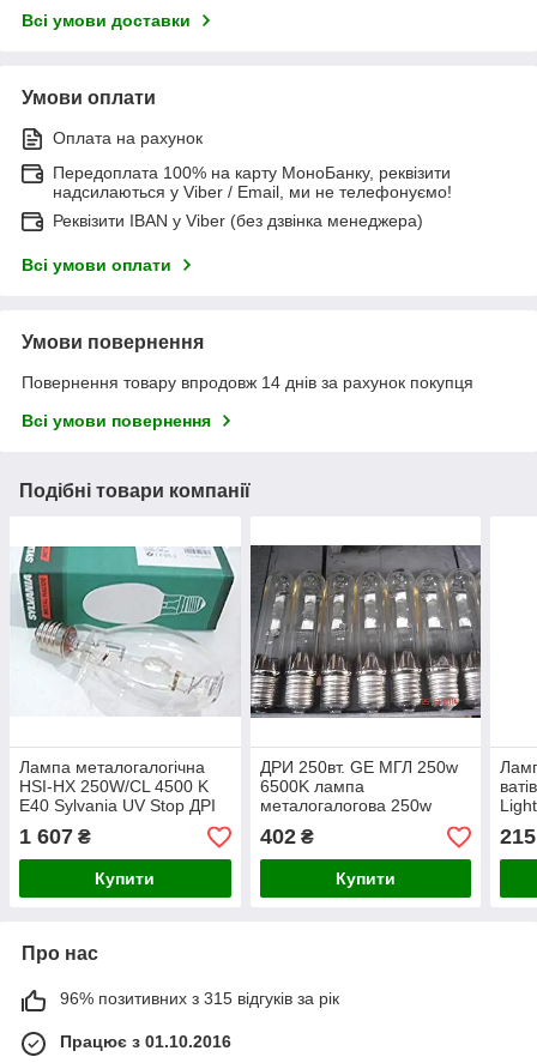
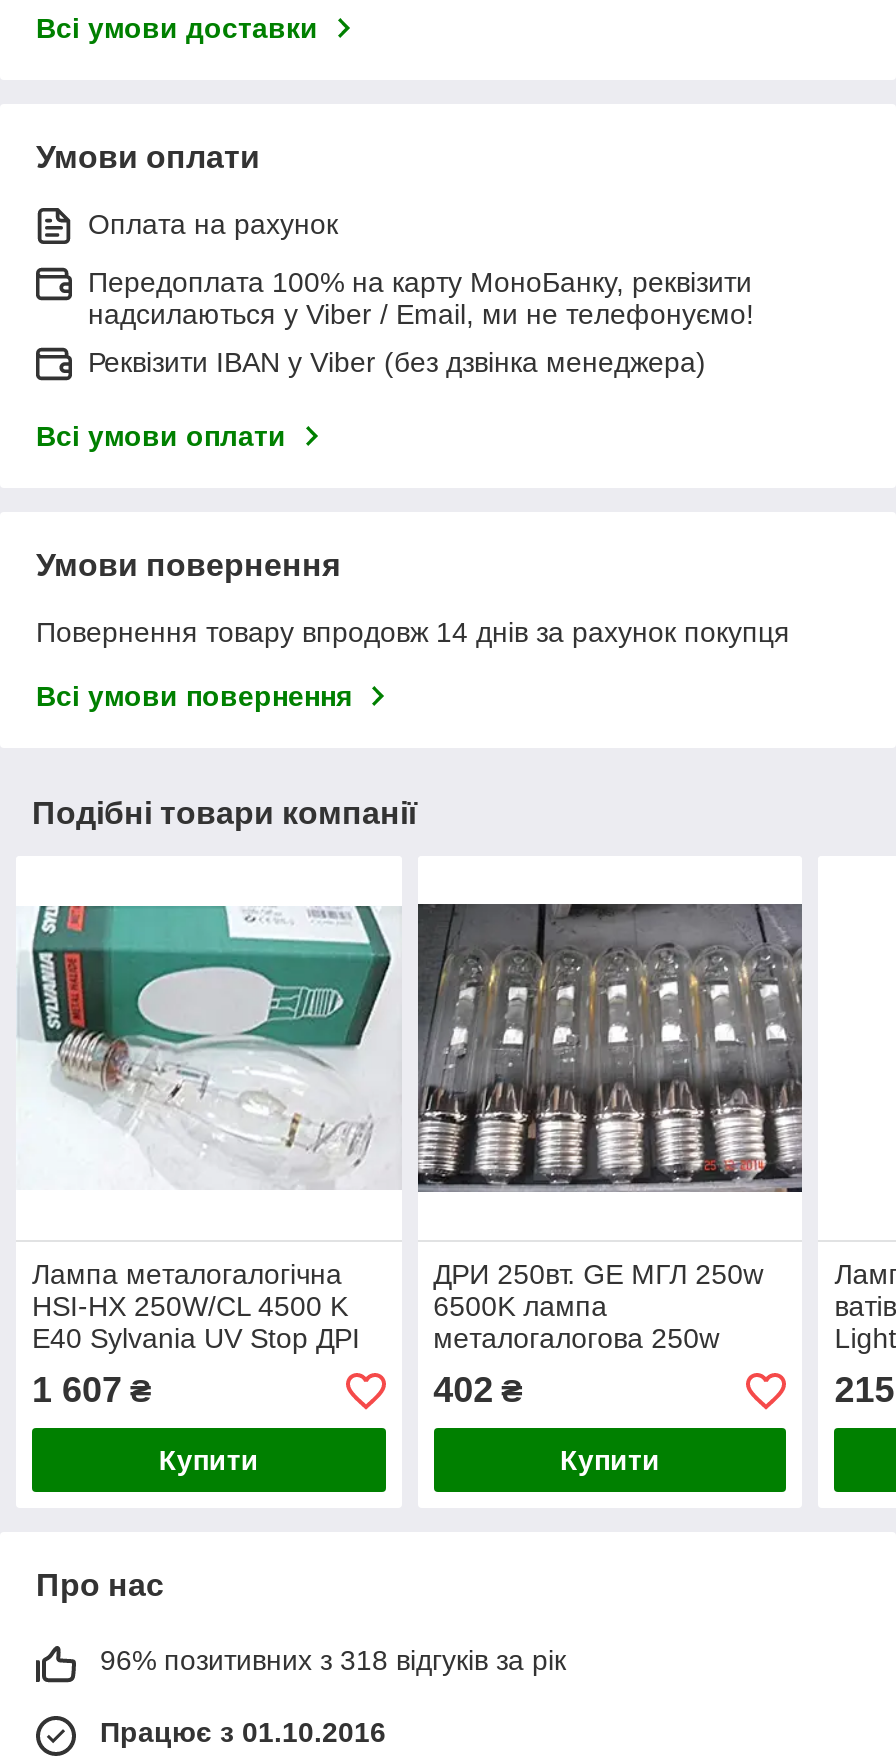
- 96% позитивних з 315 відгуків за рік
+ 96% позитивних з 318 відгуків за рік
